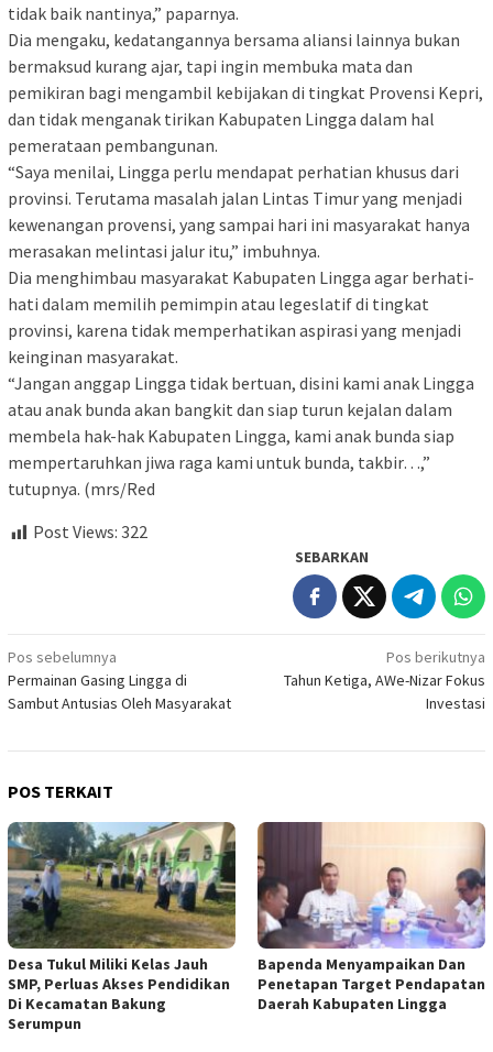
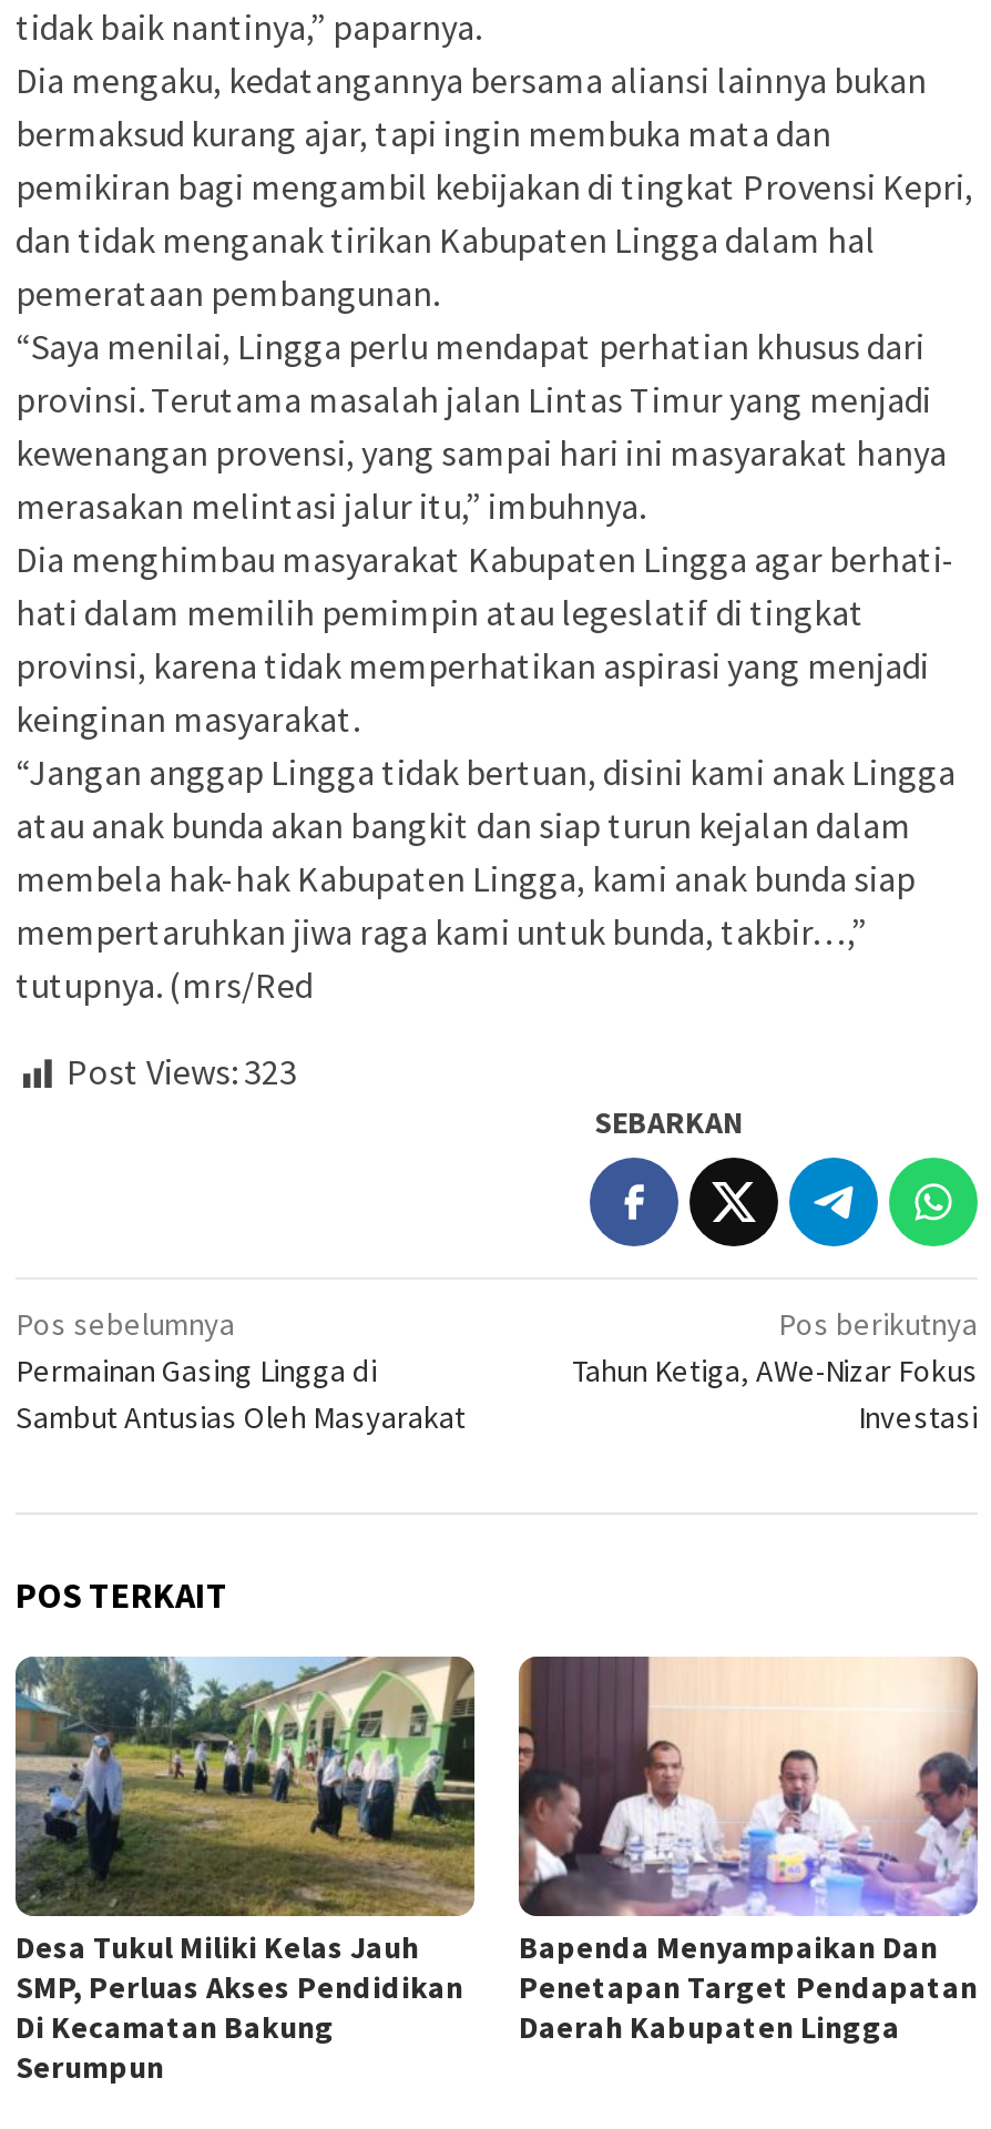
- Post Views: 322
+ Post Views: 323
